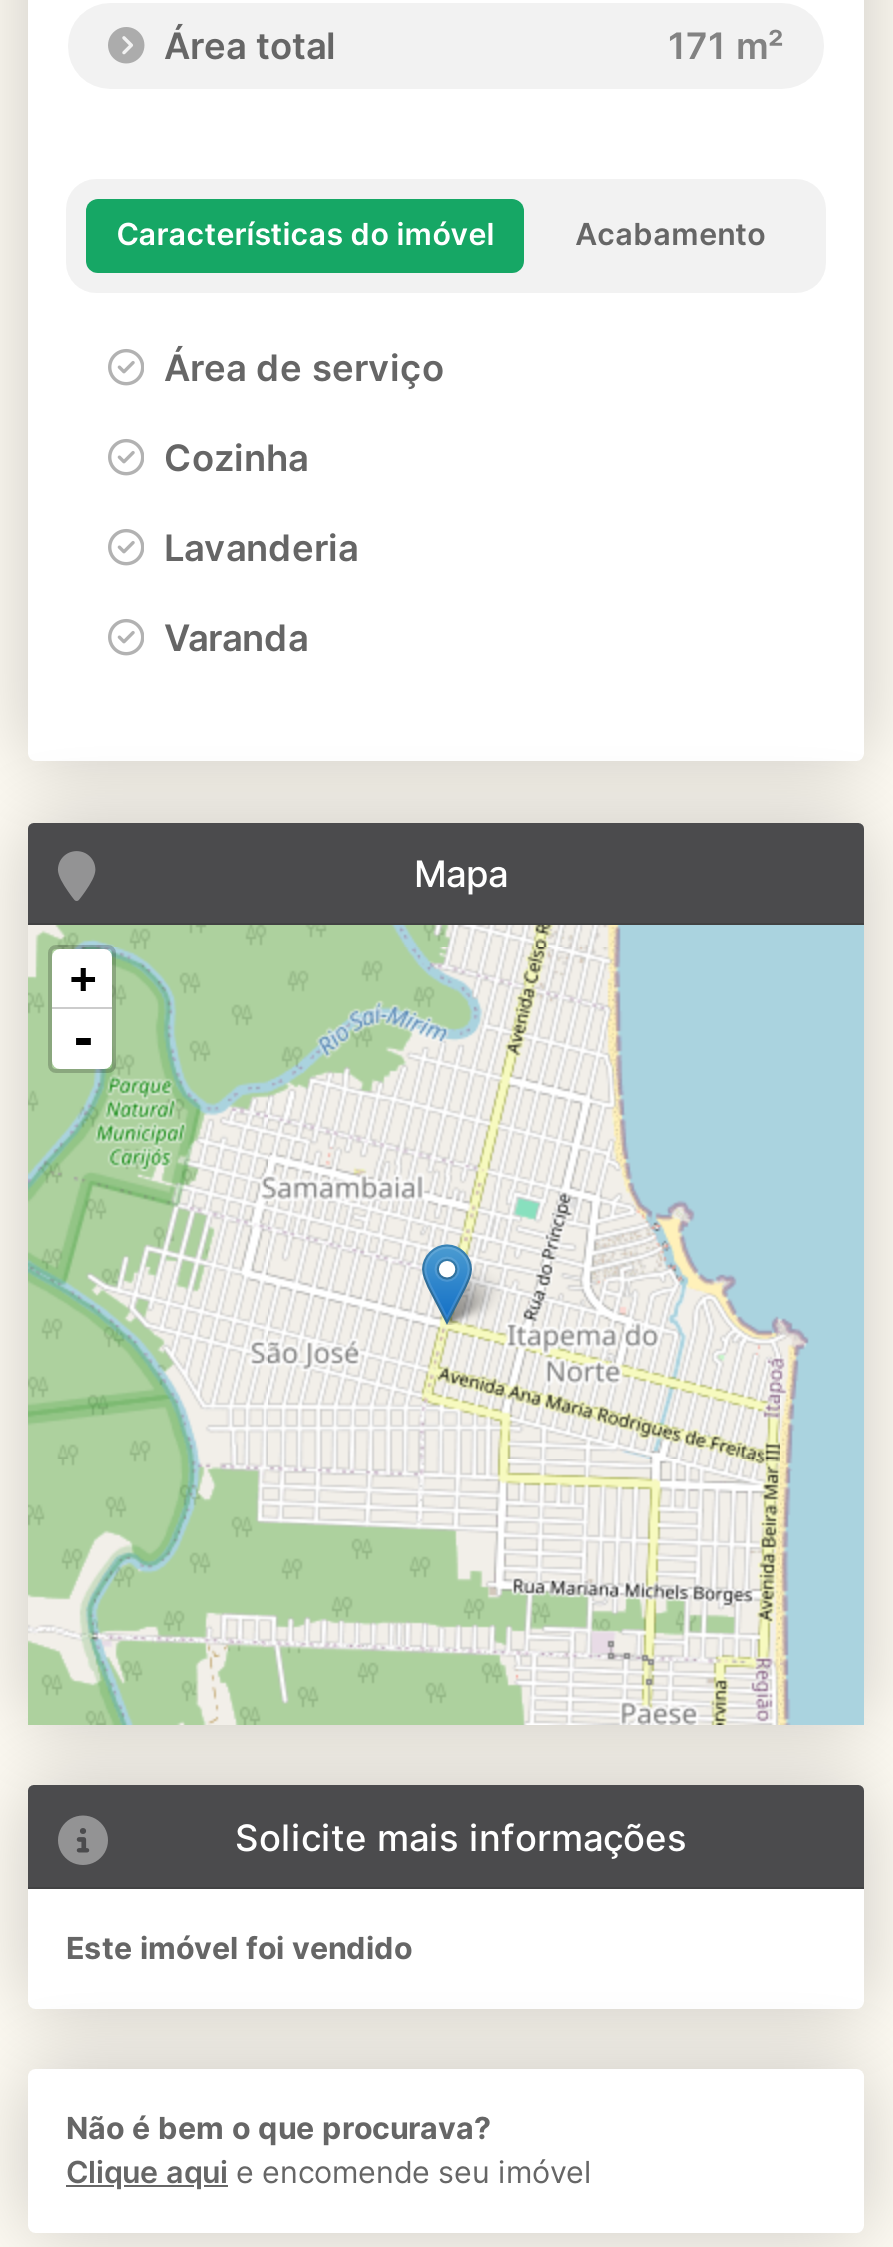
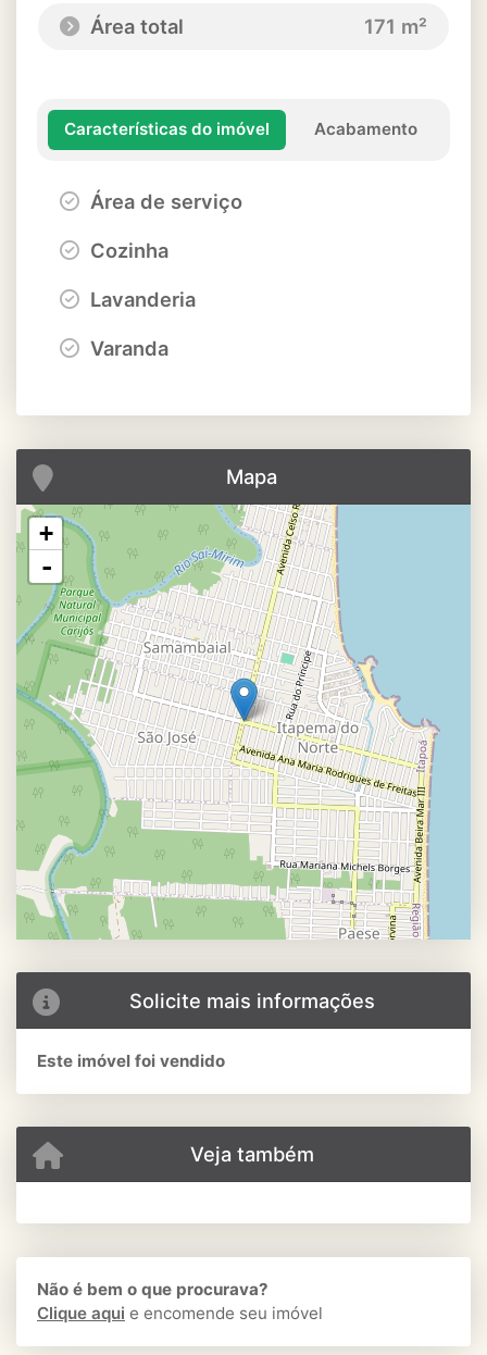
+ Veja também
